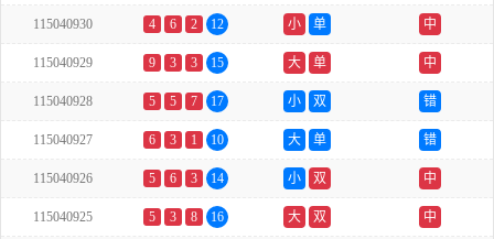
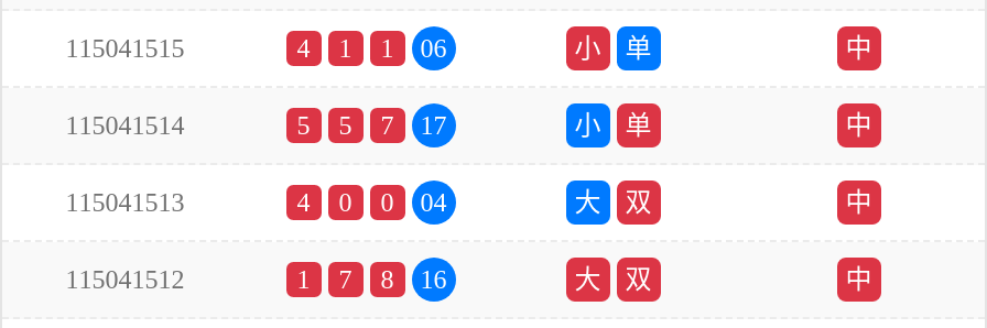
- 115040930
+ 115041515

- 6
+ 1

- 2
+ 1

- 12
+ 06

- 115040929
- 9
- 3
- 3
- 15
- 大
- 单
- 中
- 115040928
+ 115041514

- 双
- 错
+ 单
+ 中

- 115040927
- 6
- 3
- 1
- 10
+ 115041513
+ 4
+ 0
+ 0
+ 04

- 单
- 错
- 115040926
- 5
- 6
- 3
- 14
- 小

- 115040925
+ 115041512

- 5
+ 1

- 3
+ 7
